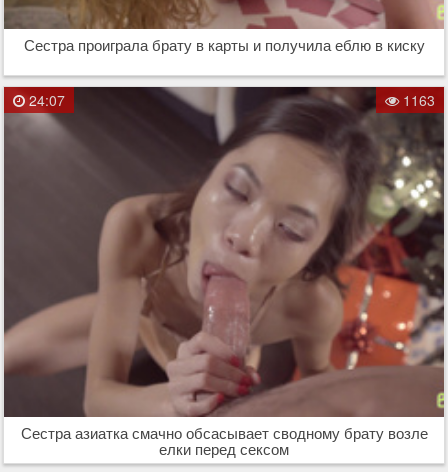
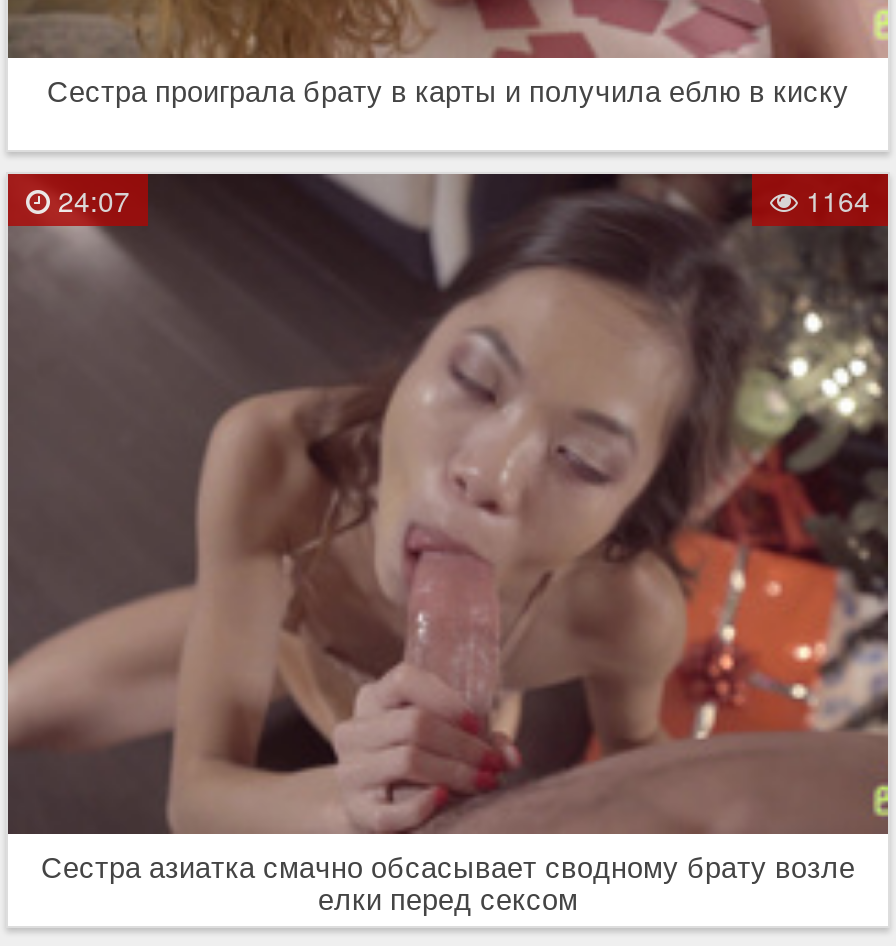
- 1163
+ 1164
